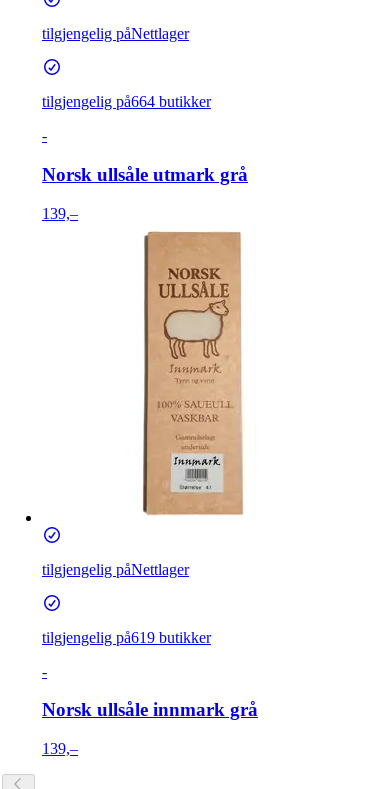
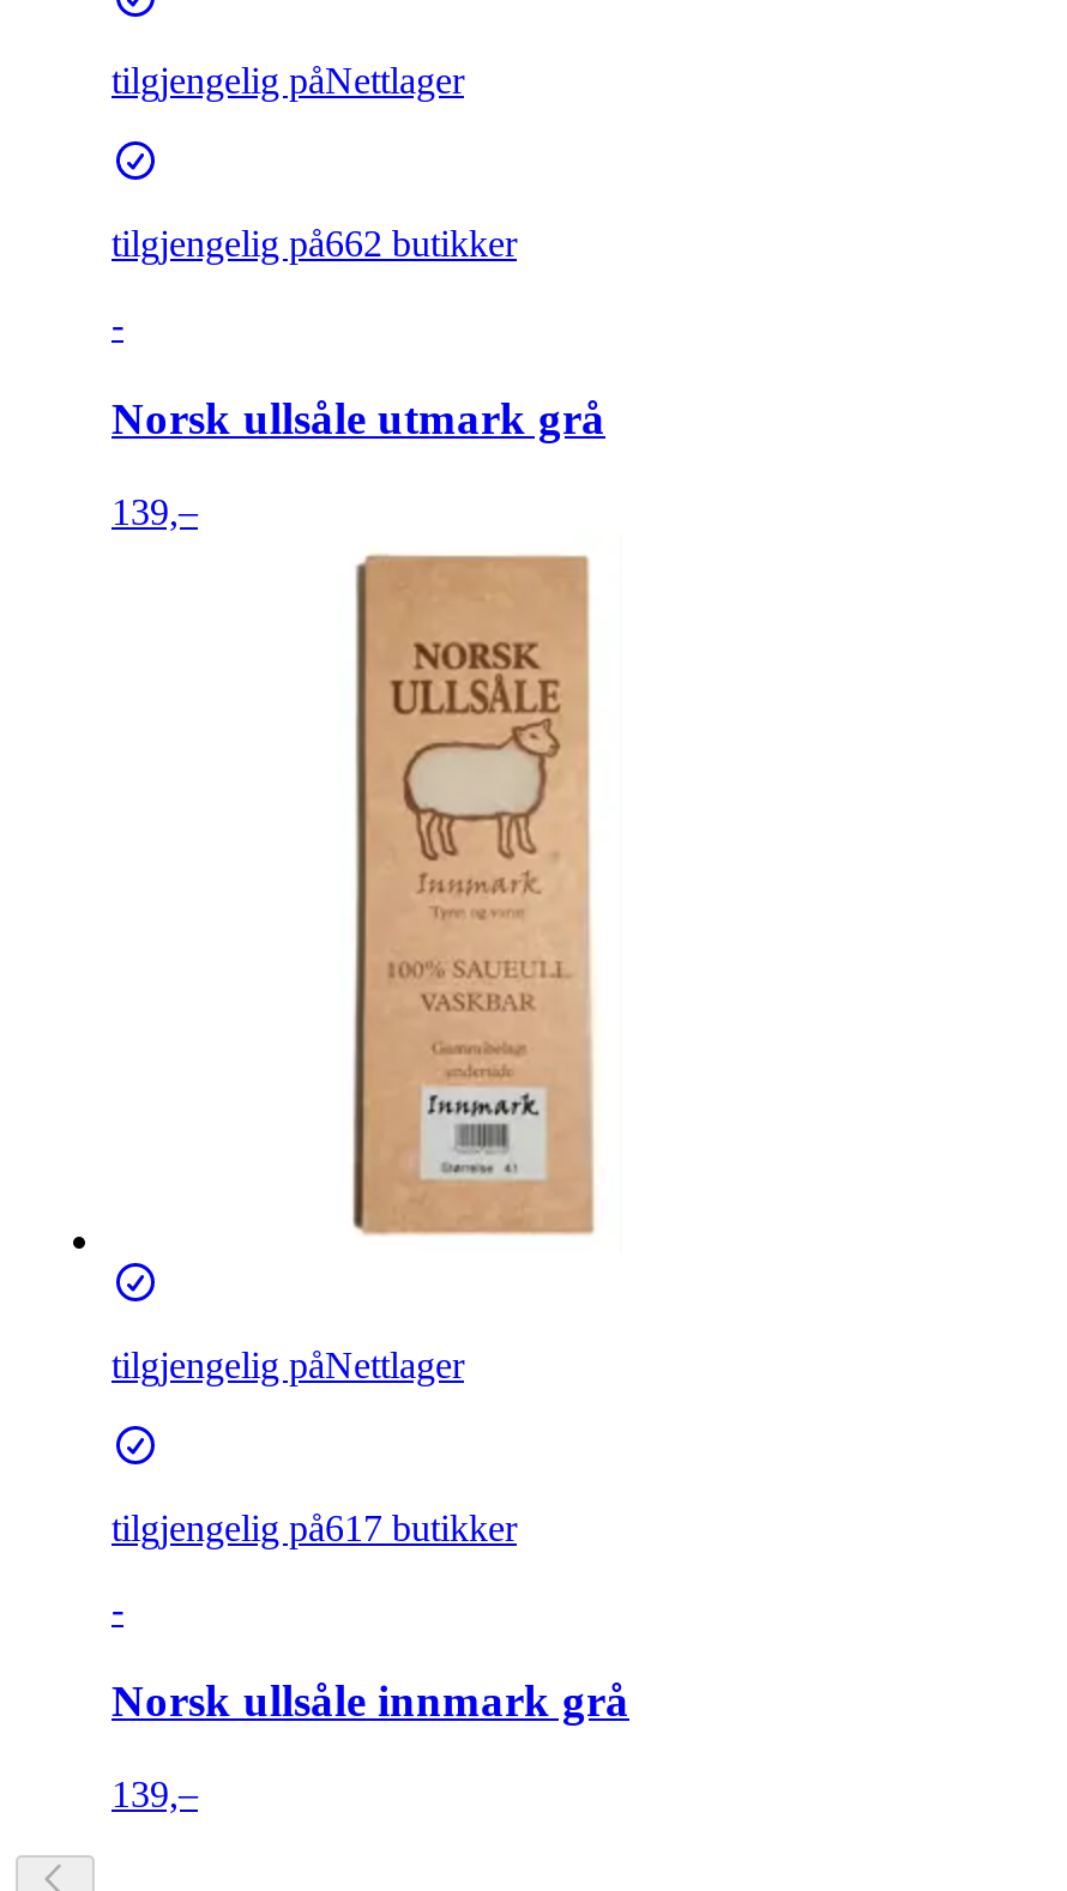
- tilgjengelig på664 butikker
+ tilgjengelig på662 butikker

- tilgjengelig på619 butikker
+ tilgjengelig på617 butikker
